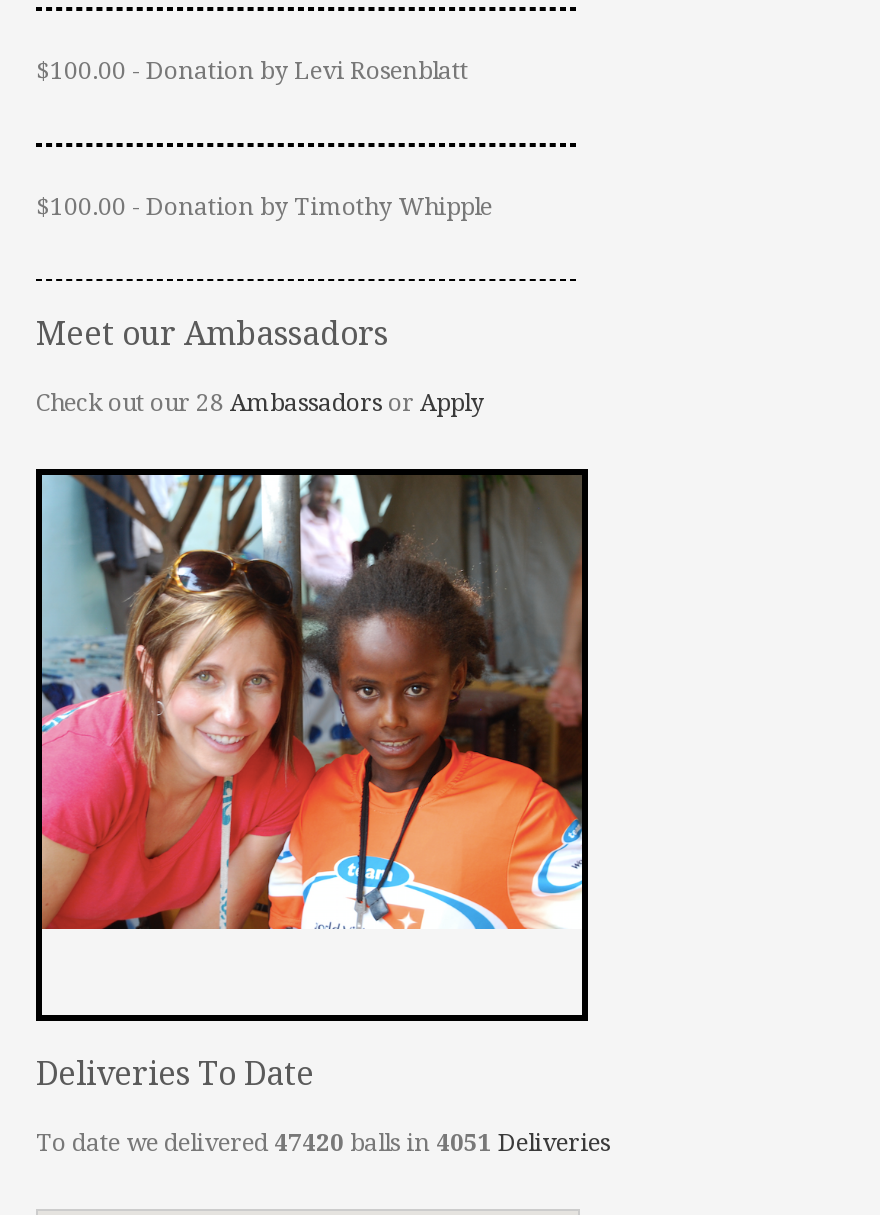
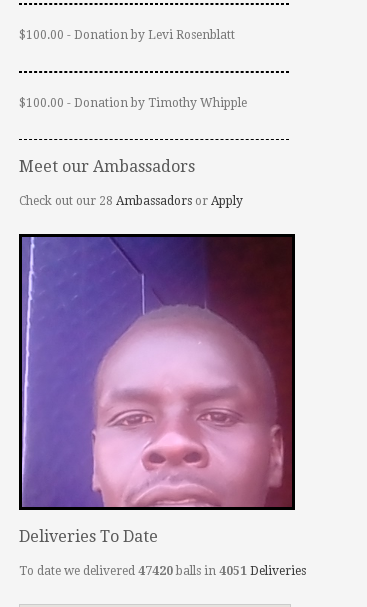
- [image]
+ [image]
